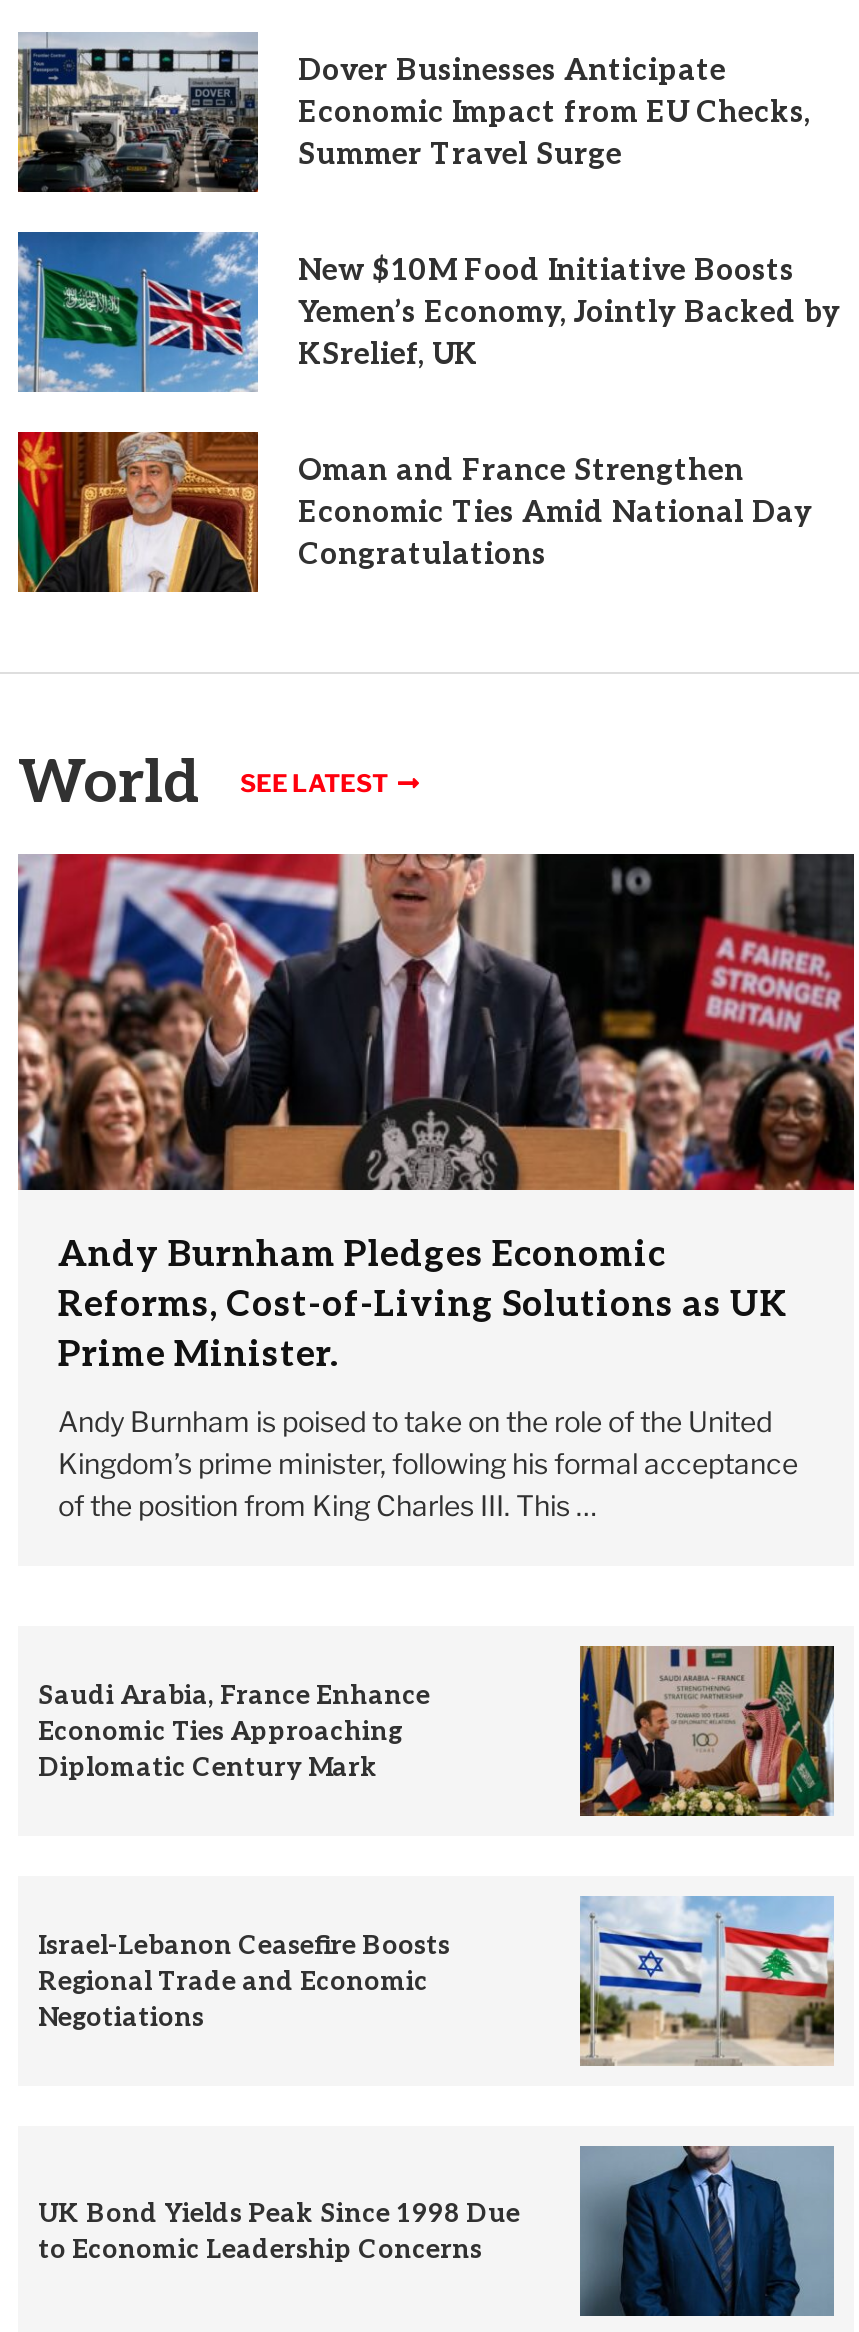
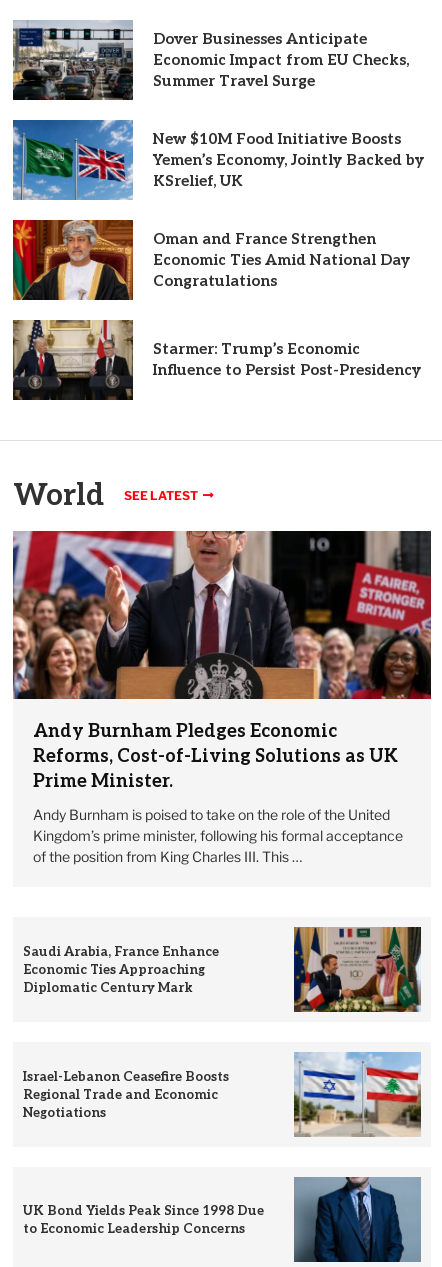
+ [image]
+ Starmer: Trump’s Economic
+ Influence to Persist Post-Presidency
